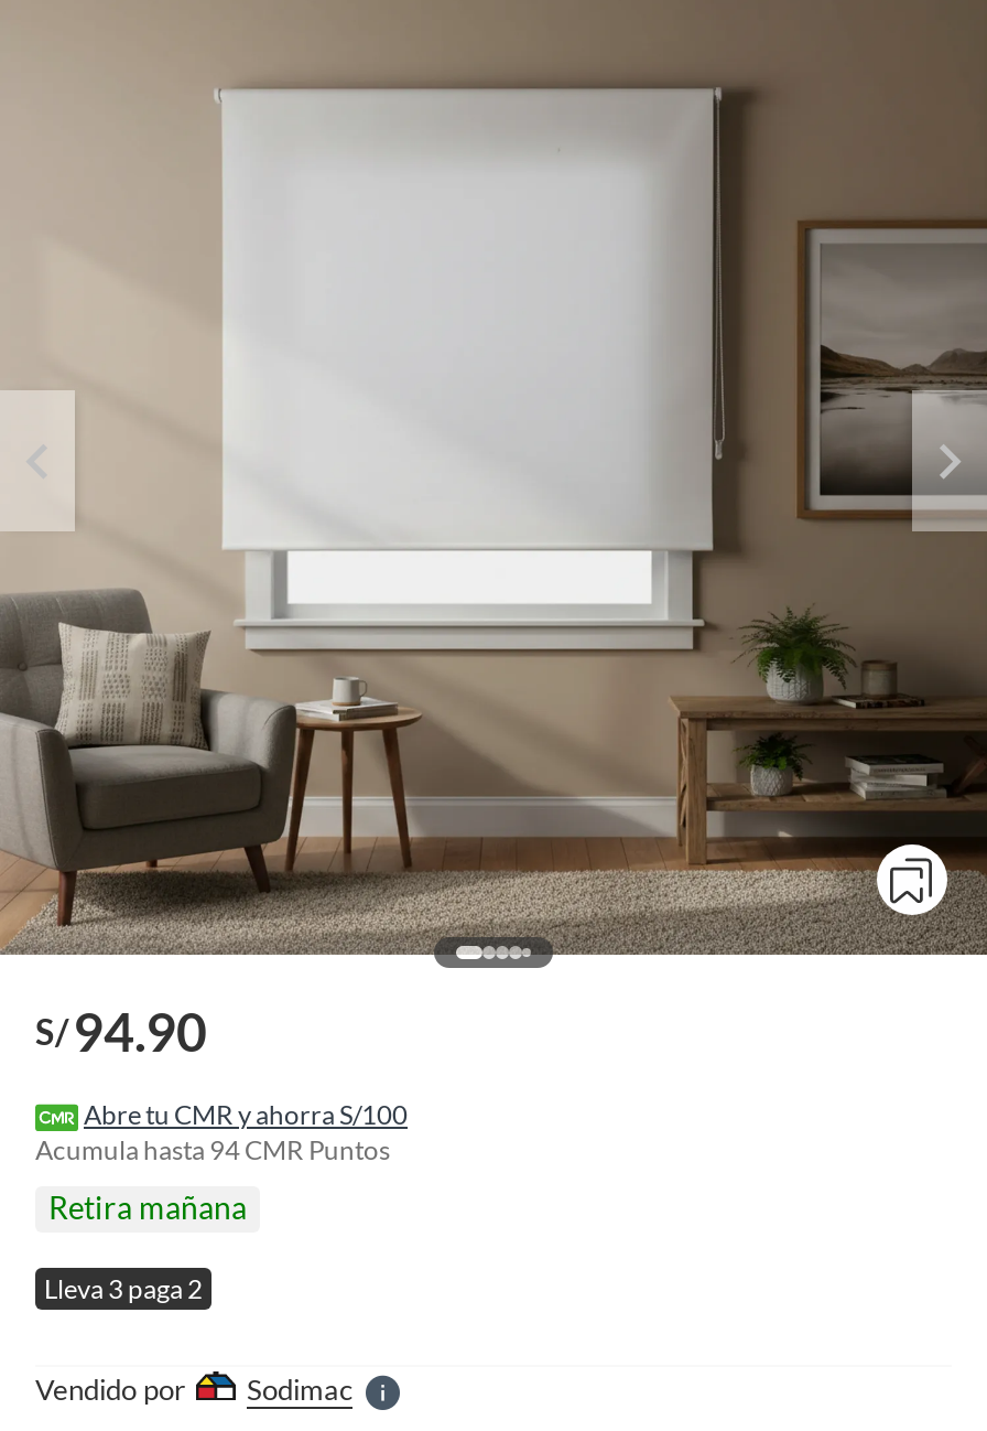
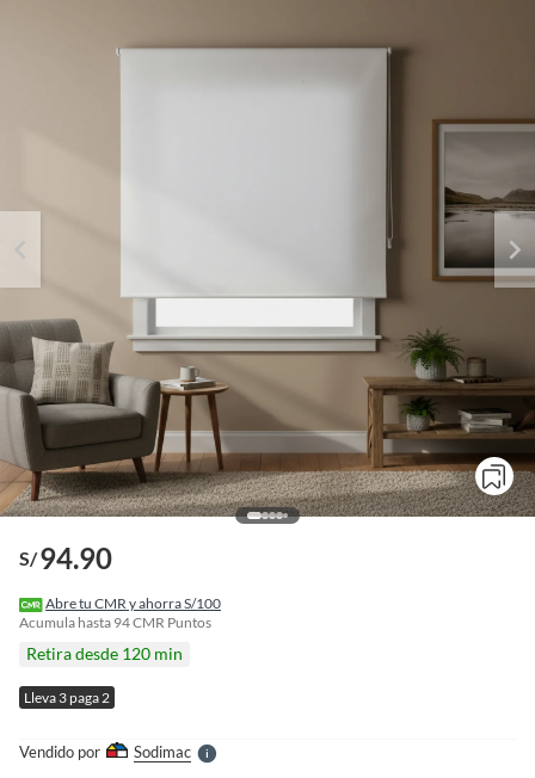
- Retira mañana
+ Retira desde 120 min
